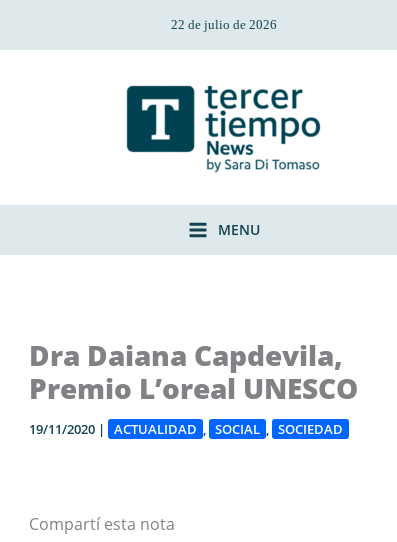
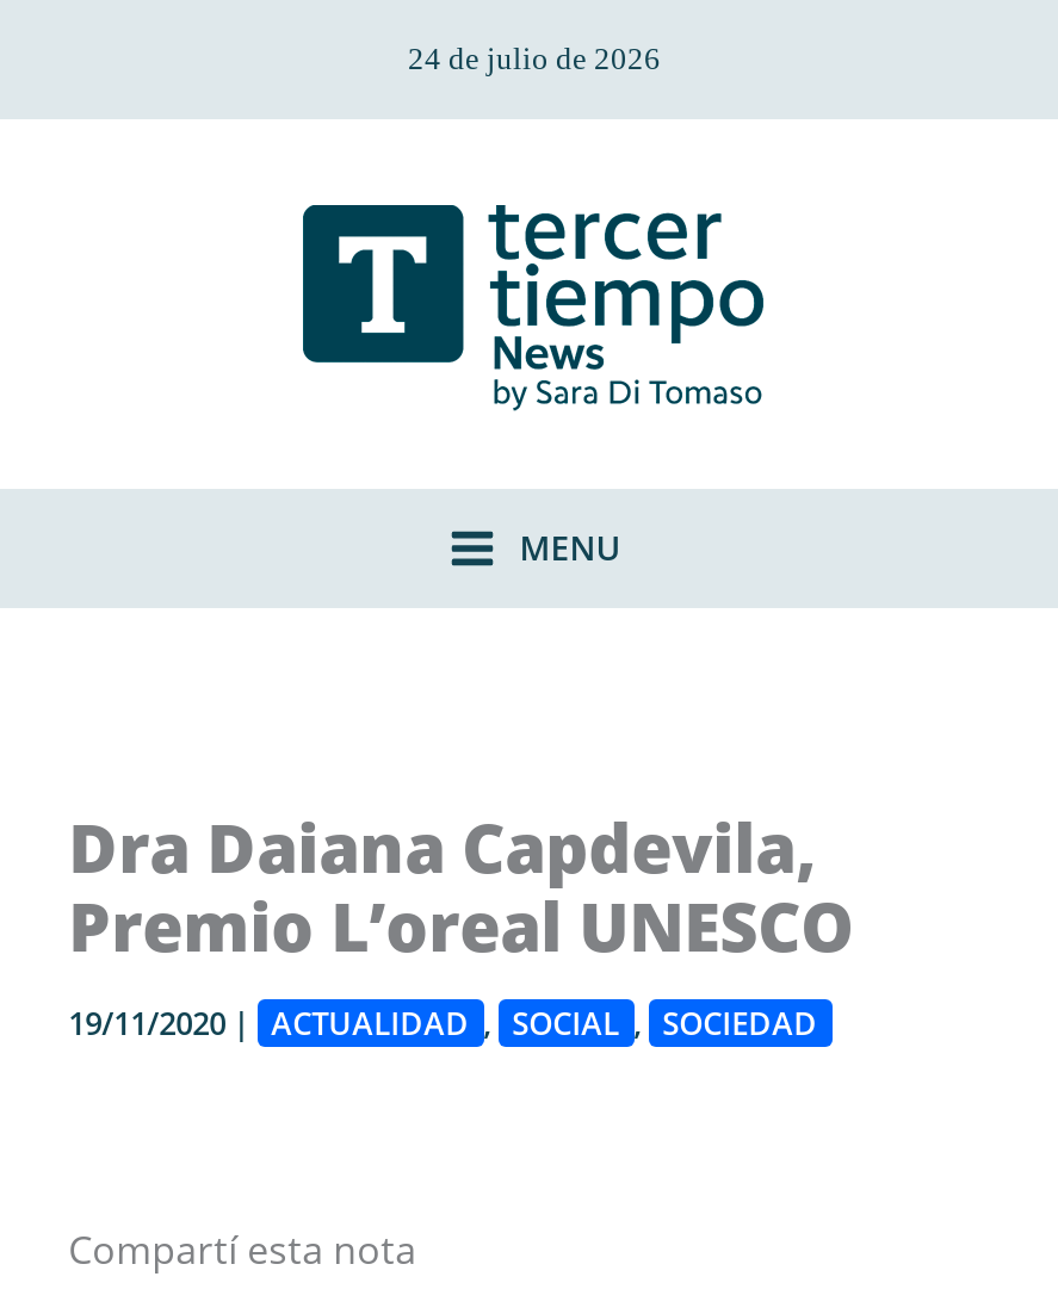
- 22 de julio de 2026
+ 24 de julio de 2026
